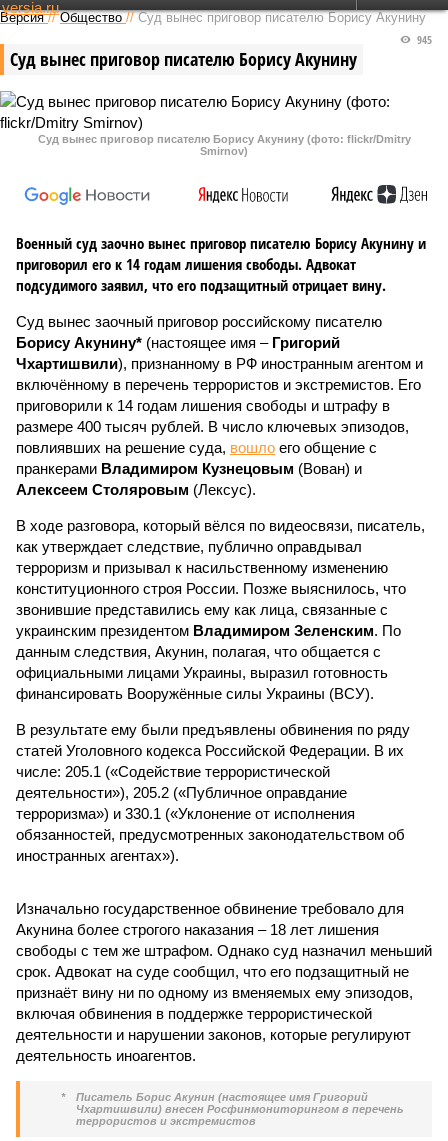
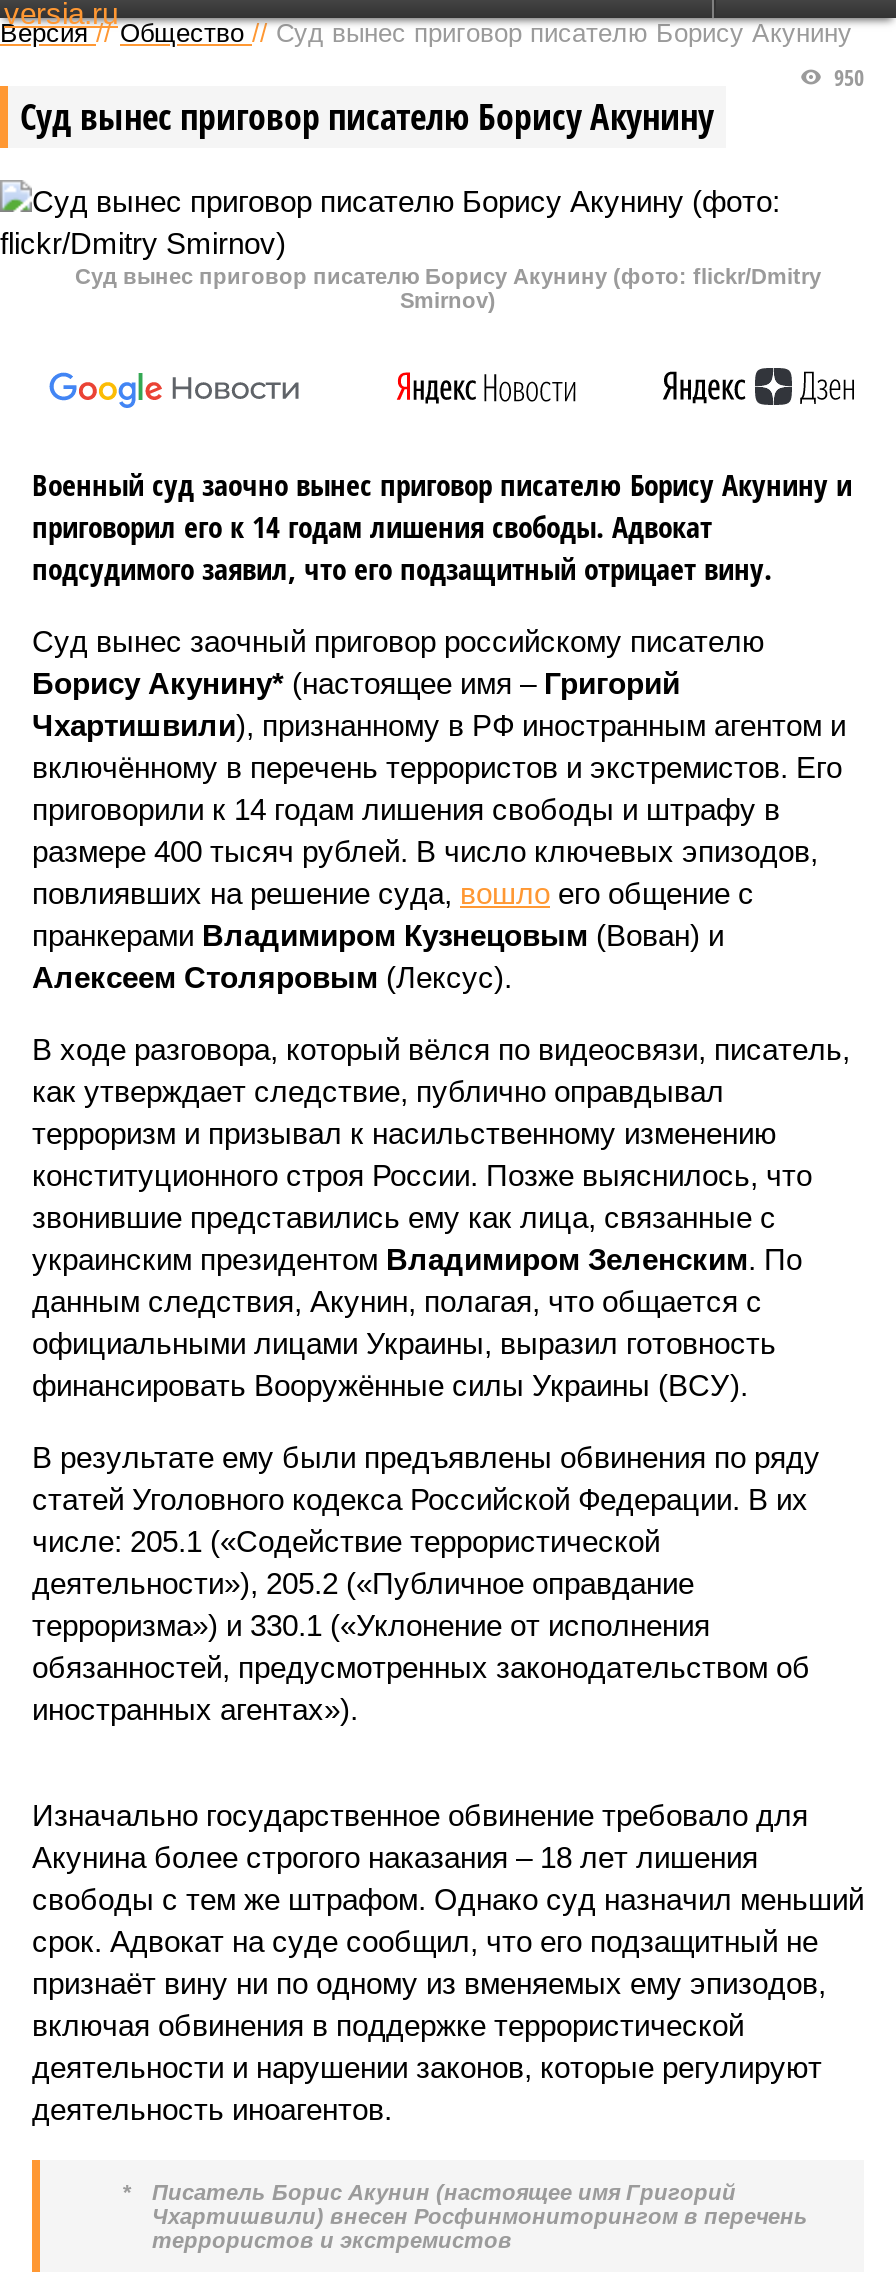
- 945
+ 950
